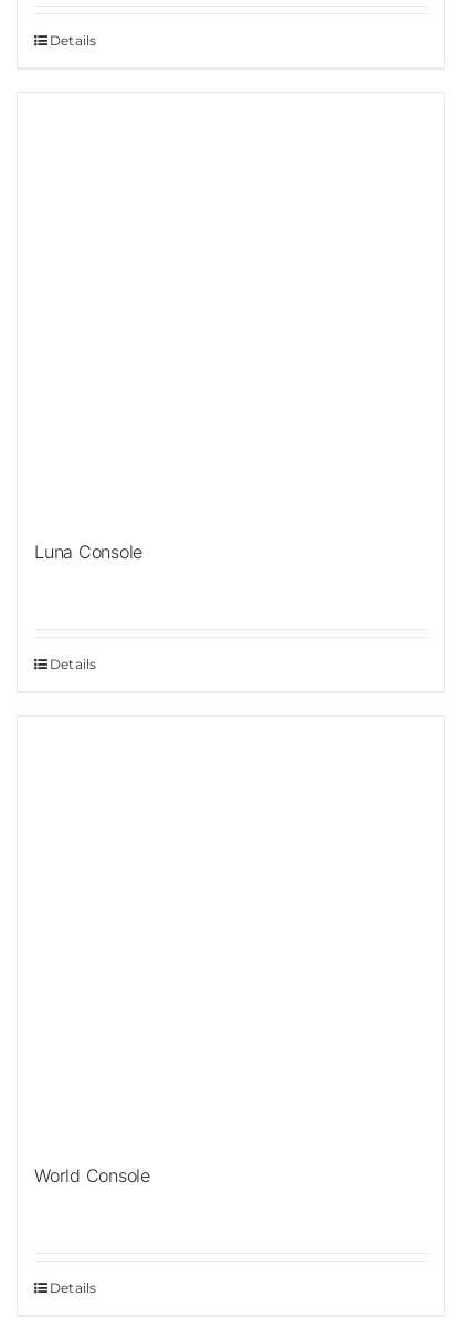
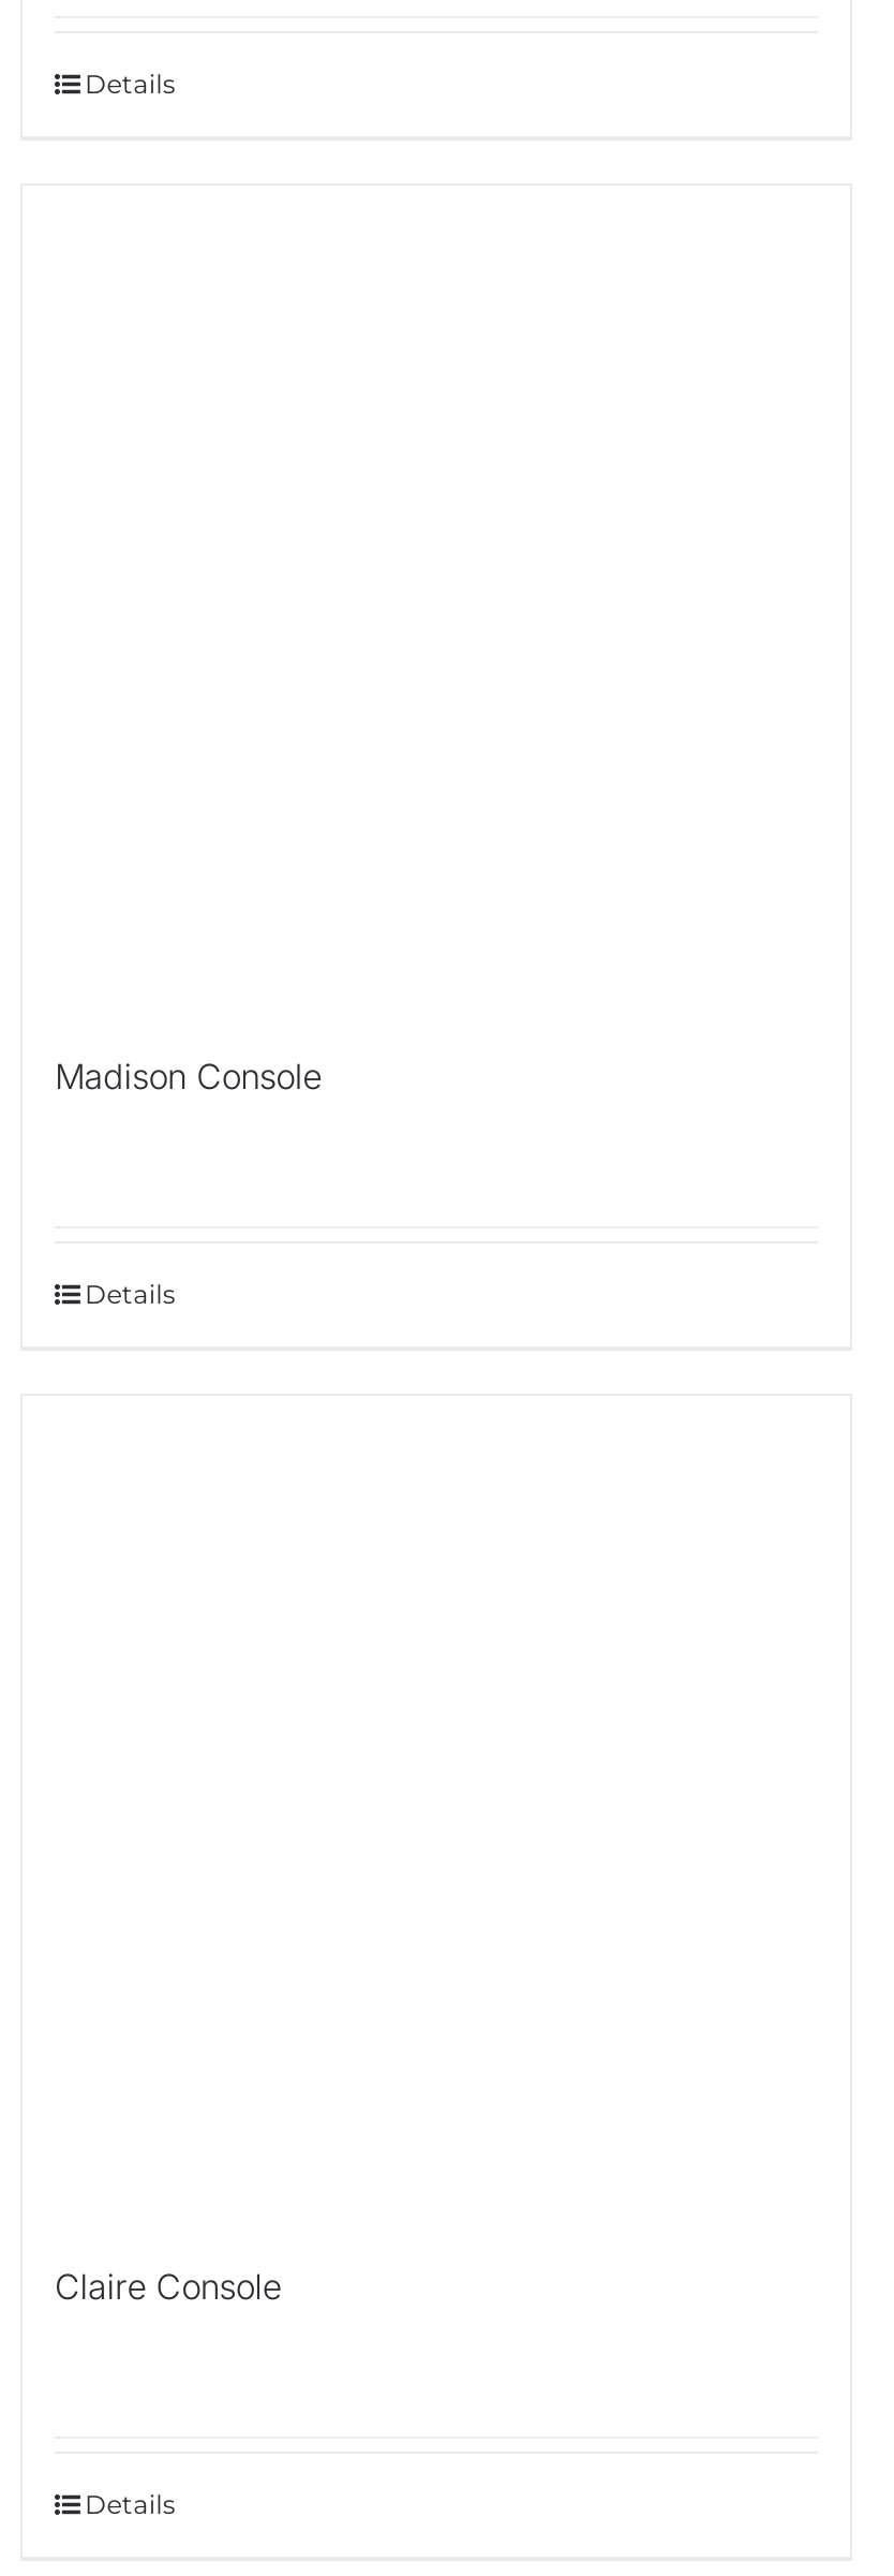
- Luna Console
+ Madison Console

- World Console
+ Claire Console
